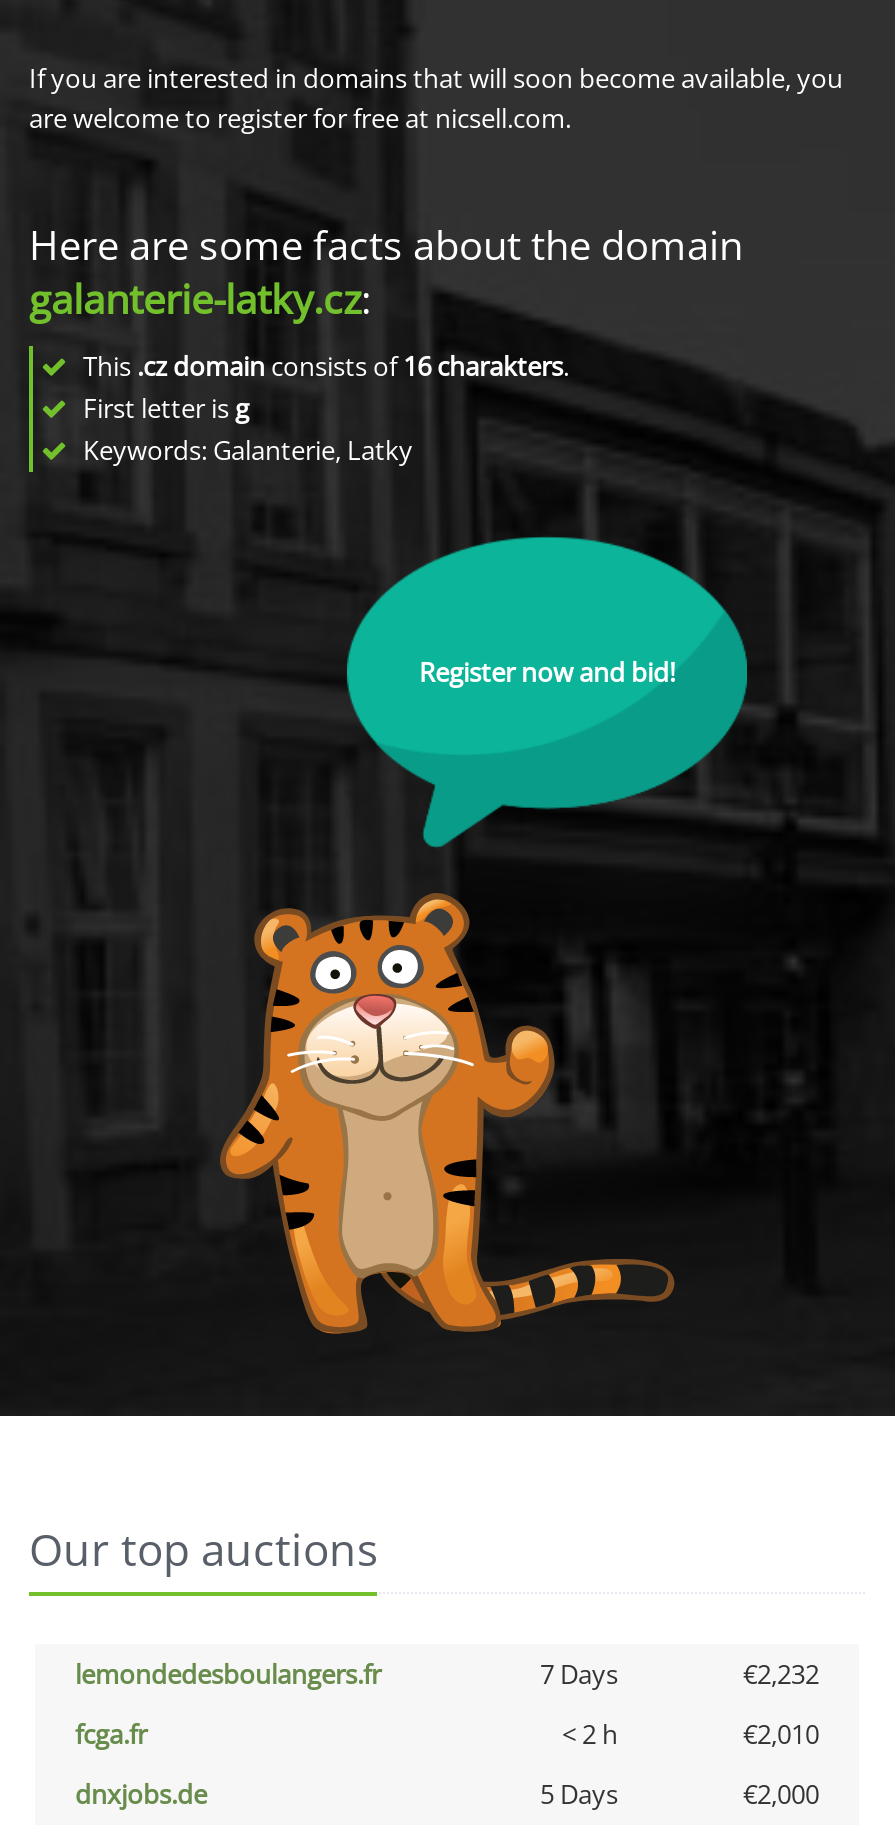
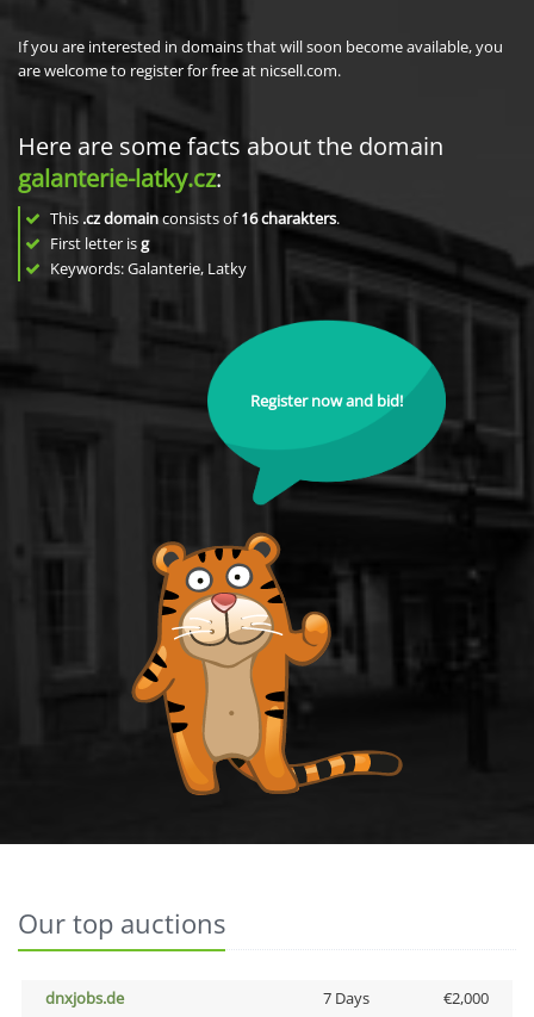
- lemondedesboulangers.fr
- 7 Days
- €2,232
- fcga.fr
- < 2 h
- €2,010

- 5 Days
+ 7 Days
